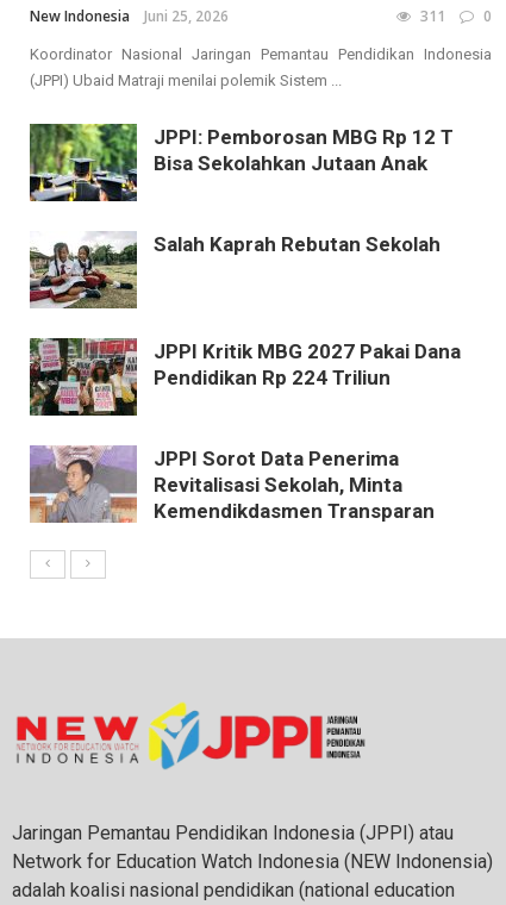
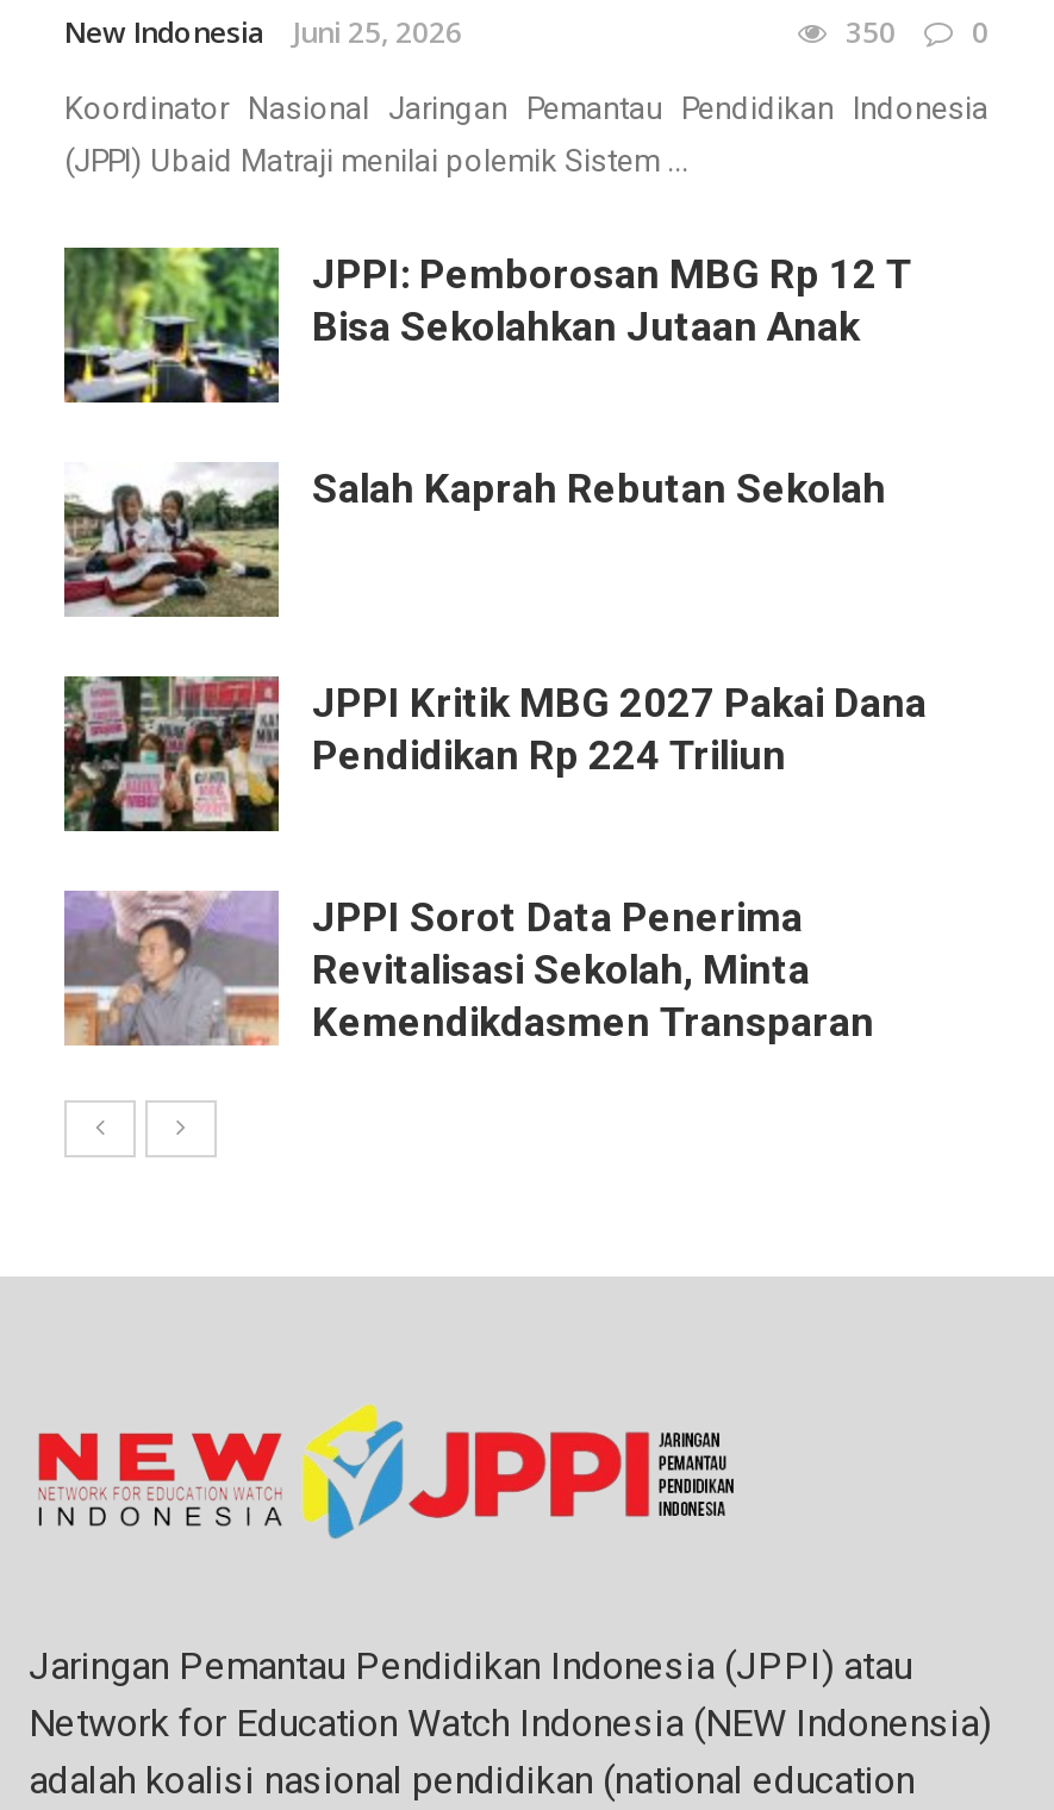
- 311 0
+ 350 0
